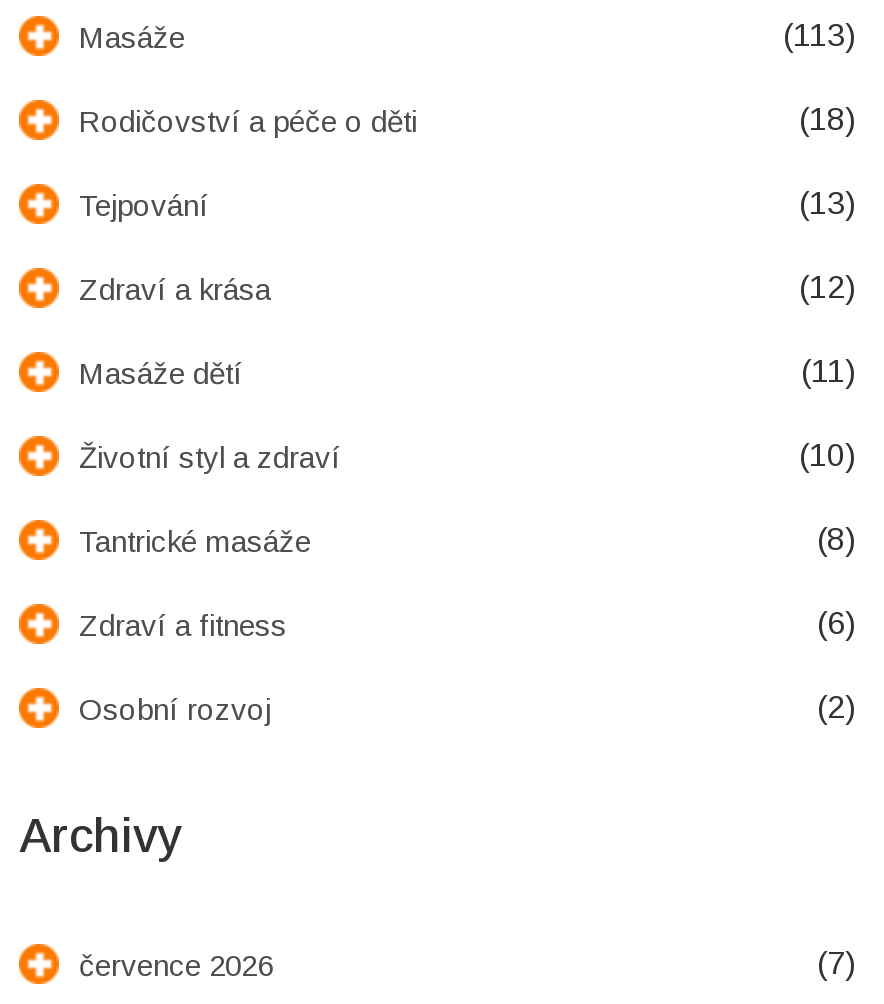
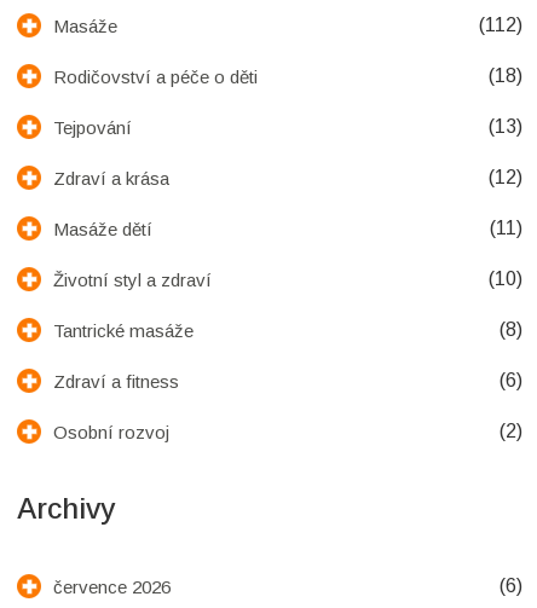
- (113)
+ (112)

- (7)
+ (6)
